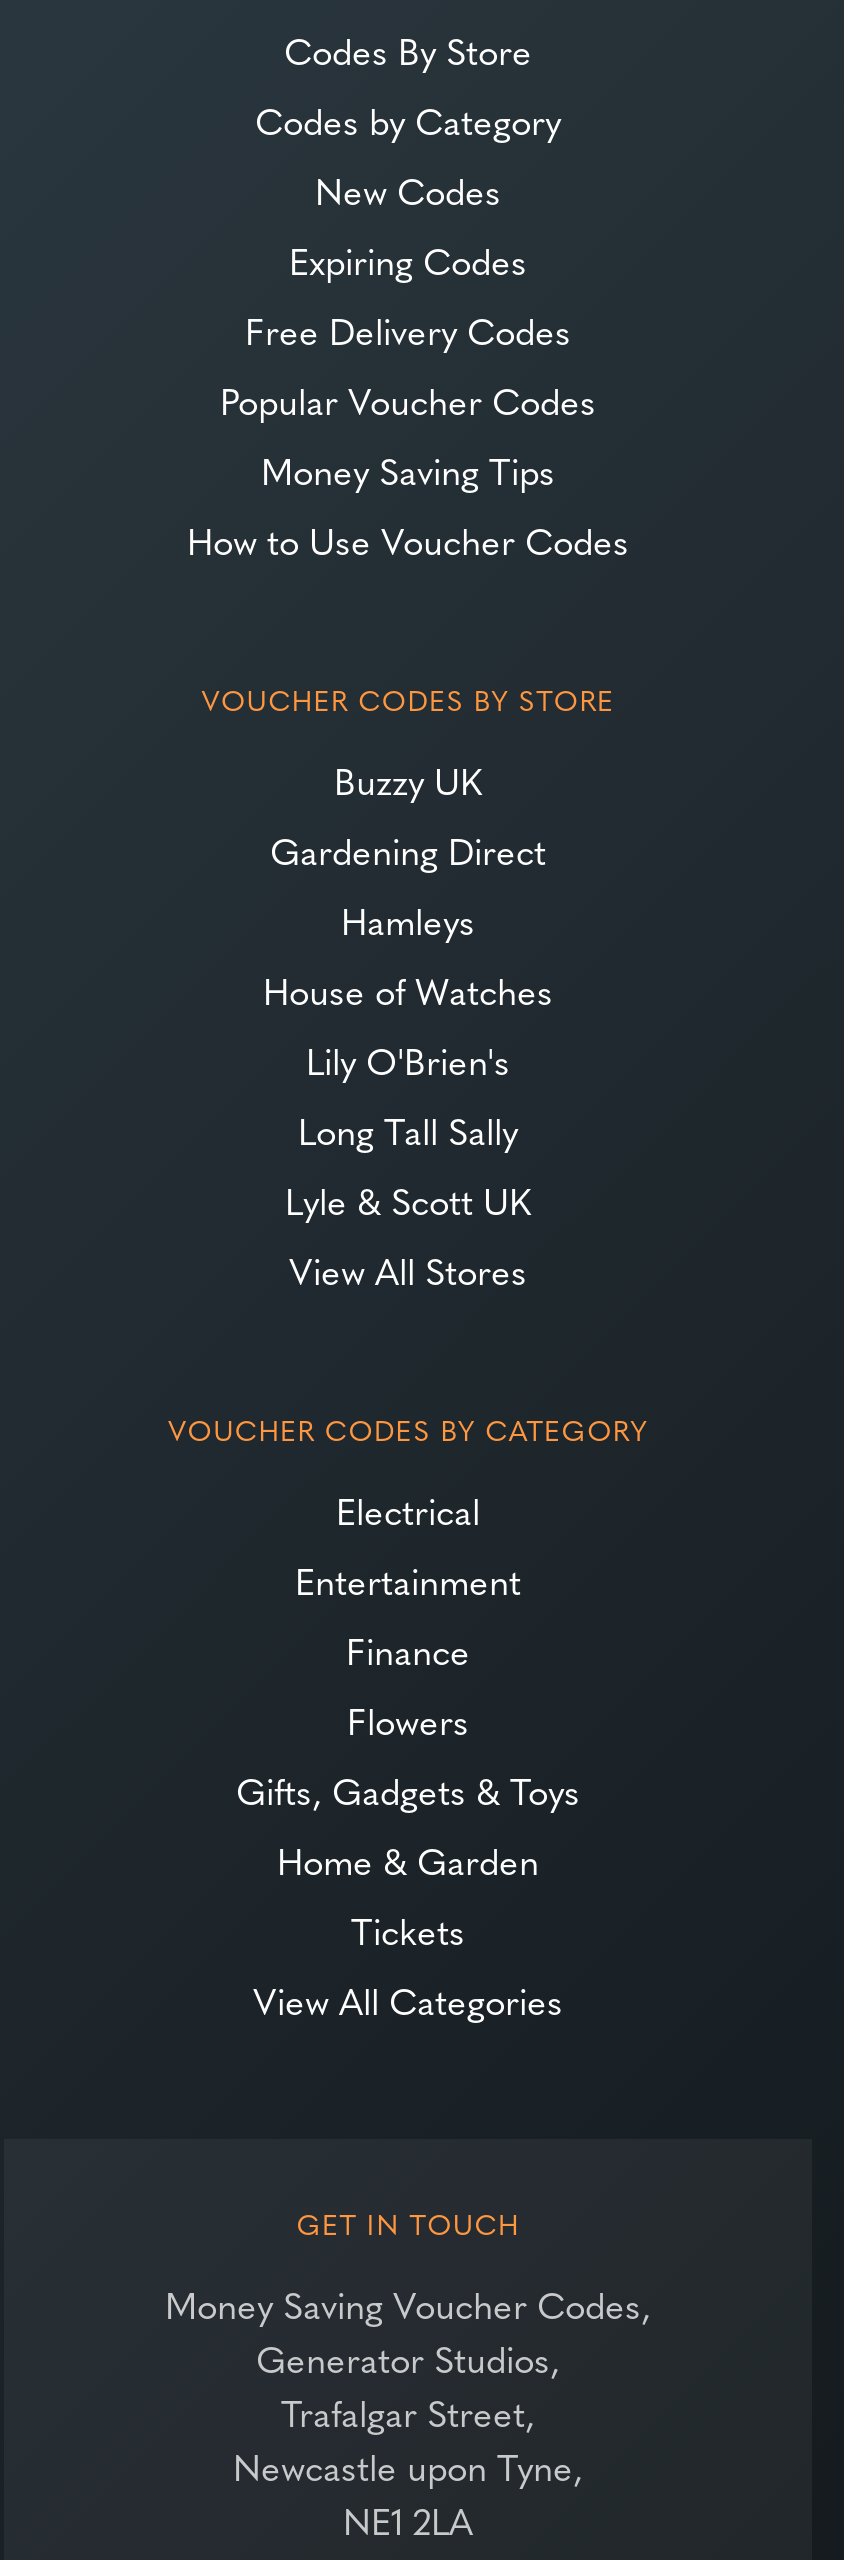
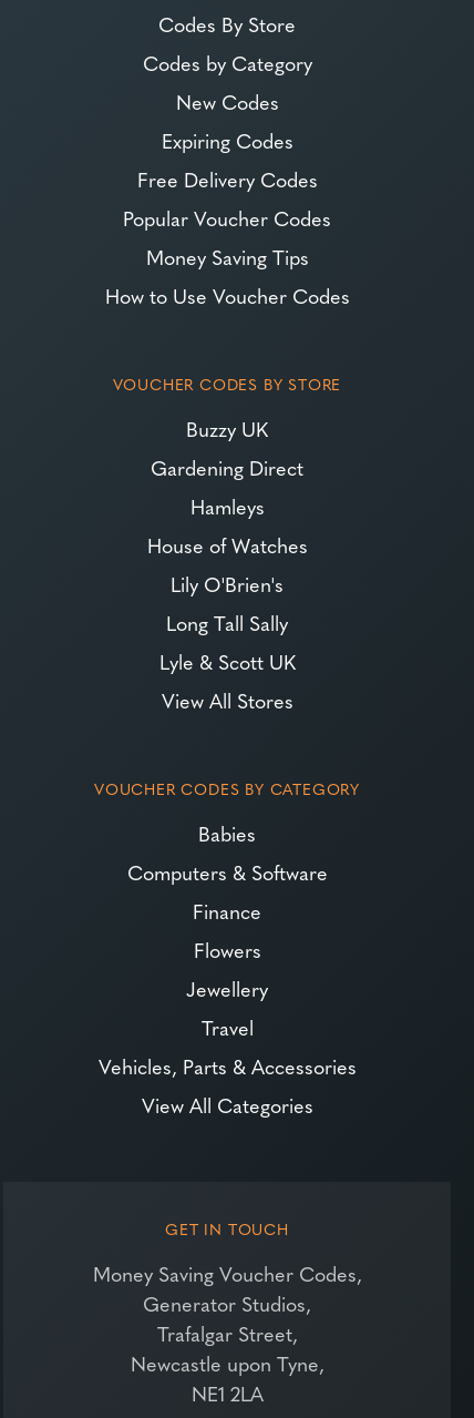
- Electrical
- Entertainment
+ Babies
+ Computers & Software

- Gifts, Gadgets & Toys
- Home & Garden
- Tickets
+ Jewellery
+ Travel
+ Vehicles, Parts & Accessories
